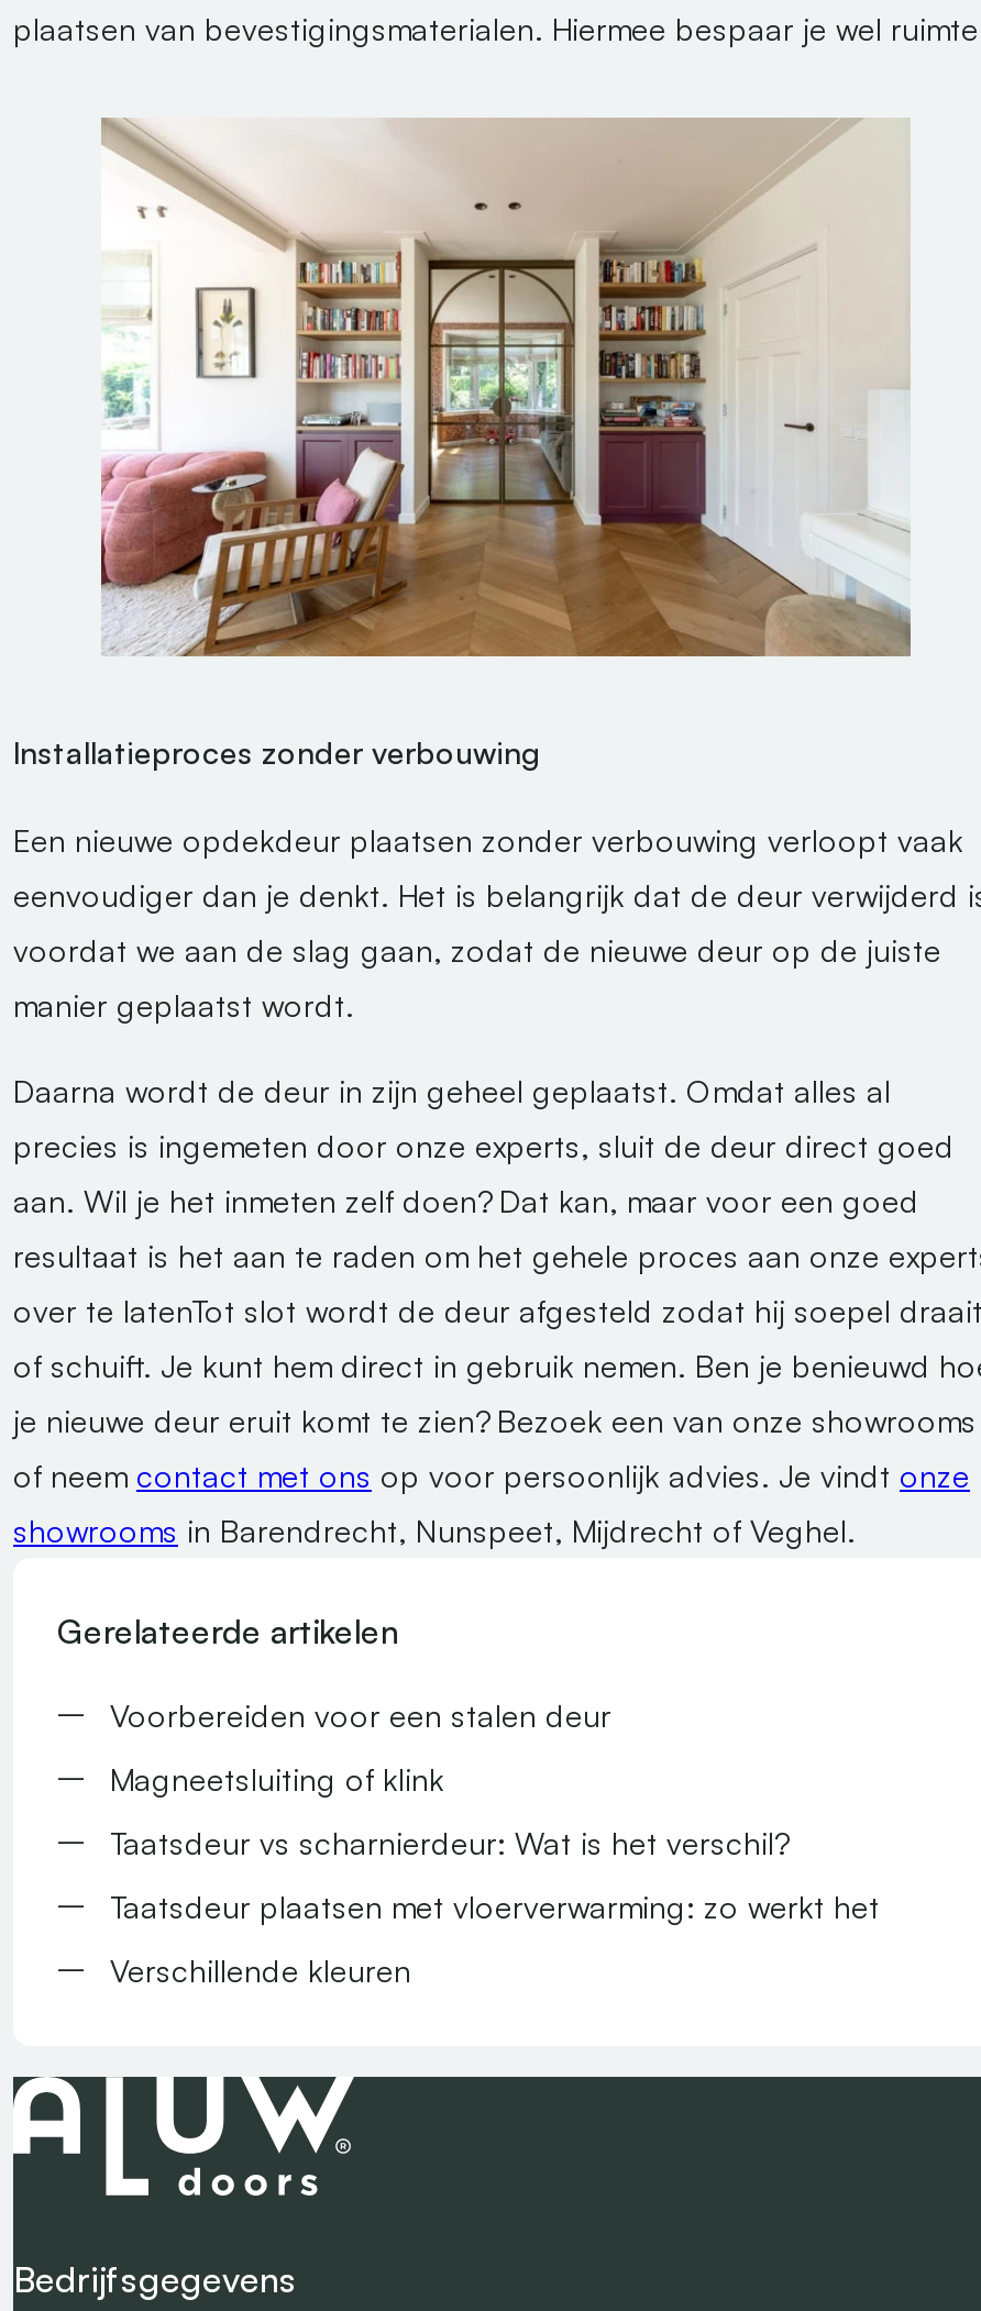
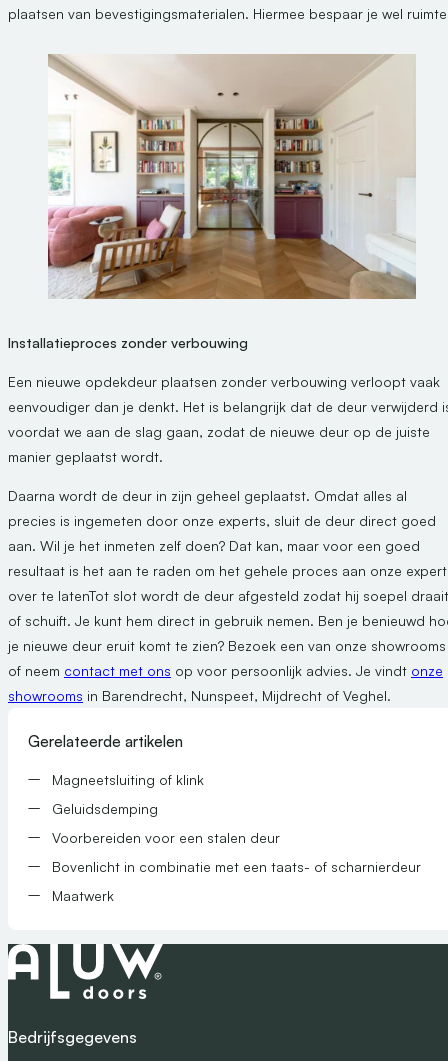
moved down: Voorbereiden voor een stalen deur

moved up: Magneetsluiting of klink

- Taatsdeur vs scharnierdeur: Wat is het verschil?
- Taatsdeur plaatsen met vloerverwarming: zo werkt het
- Verschillende kleuren
+ Geluidsdemping
+ Bovenlicht in combinatie met een taats- of scharnierdeur
+ Maatwerk
